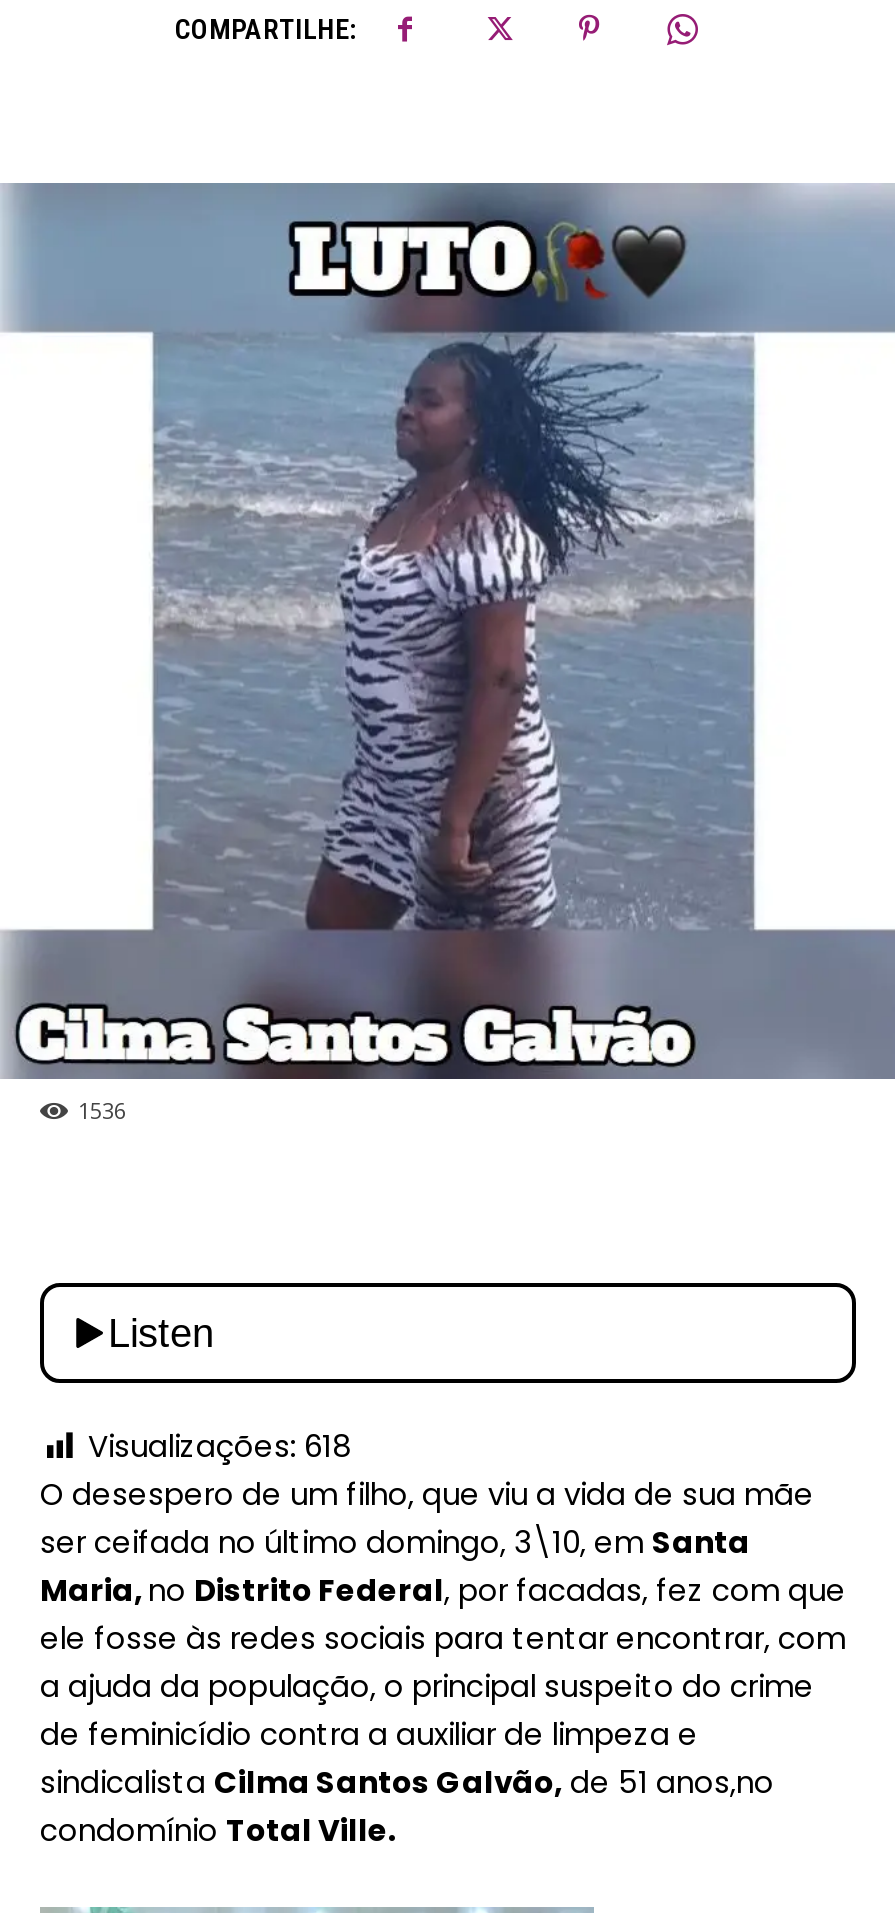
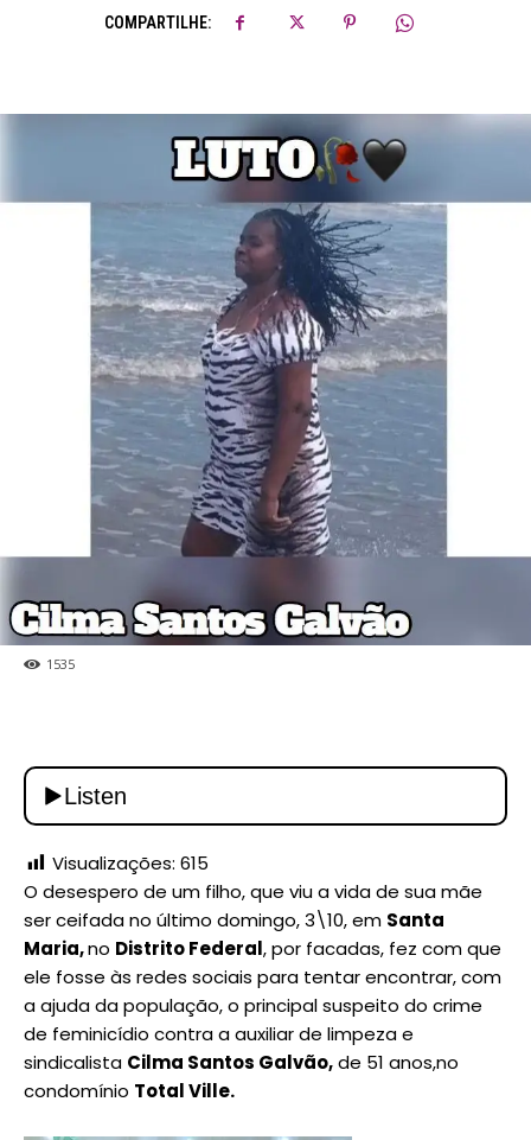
- 1536
+ 1535

- Visualizações: 618
+ Visualizações: 615
